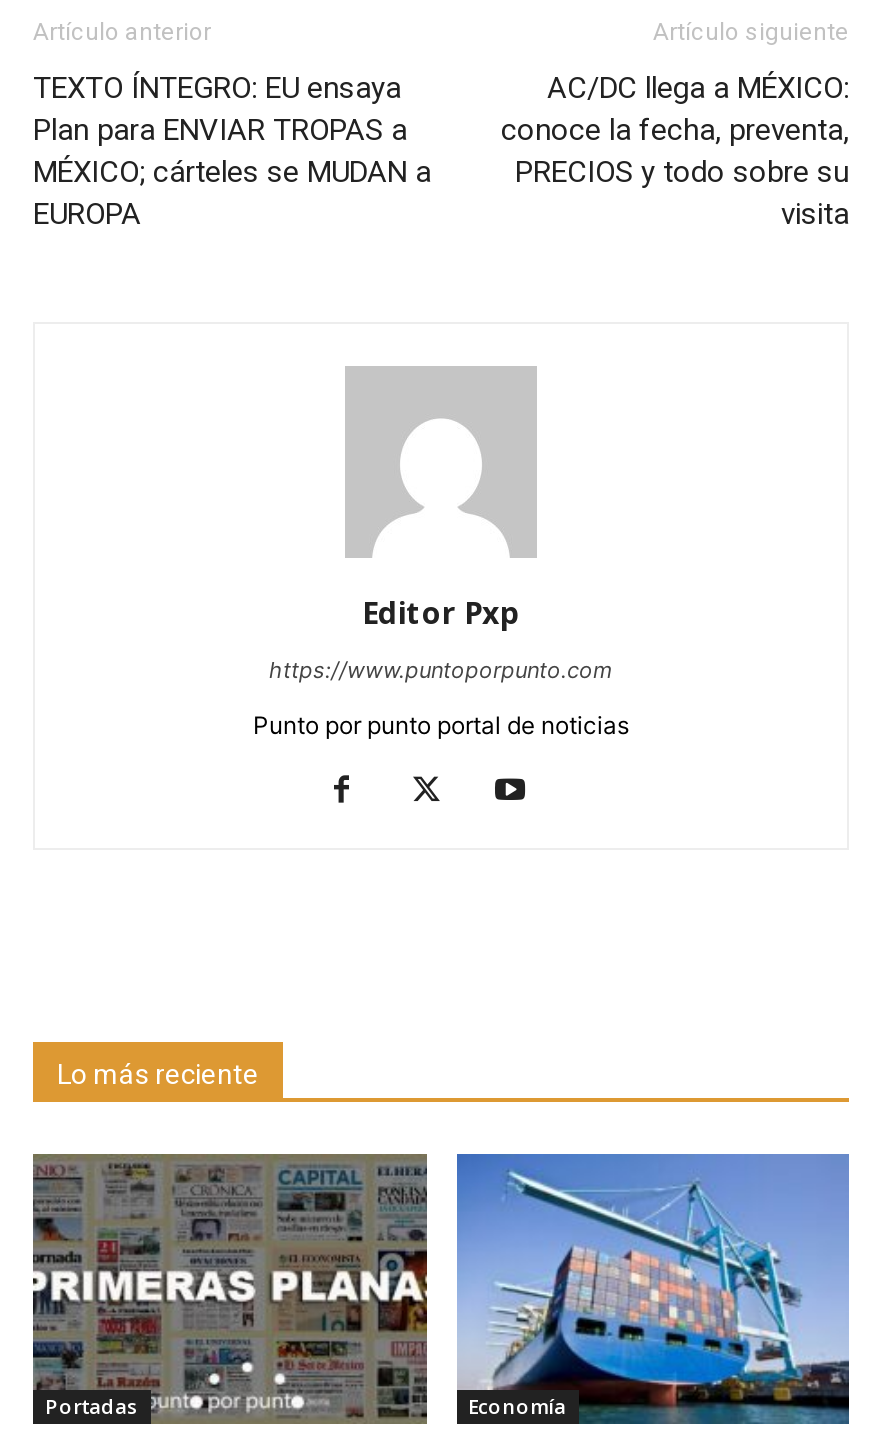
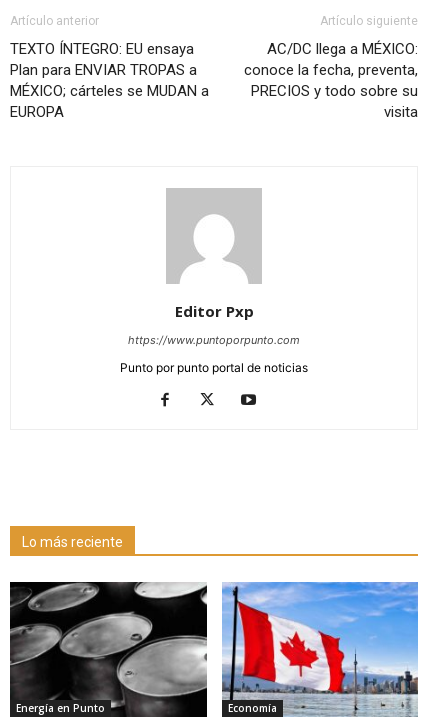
- [image]
- Portadas
+ [image]
+ Energía en Punto

- [image]
+ [image]
